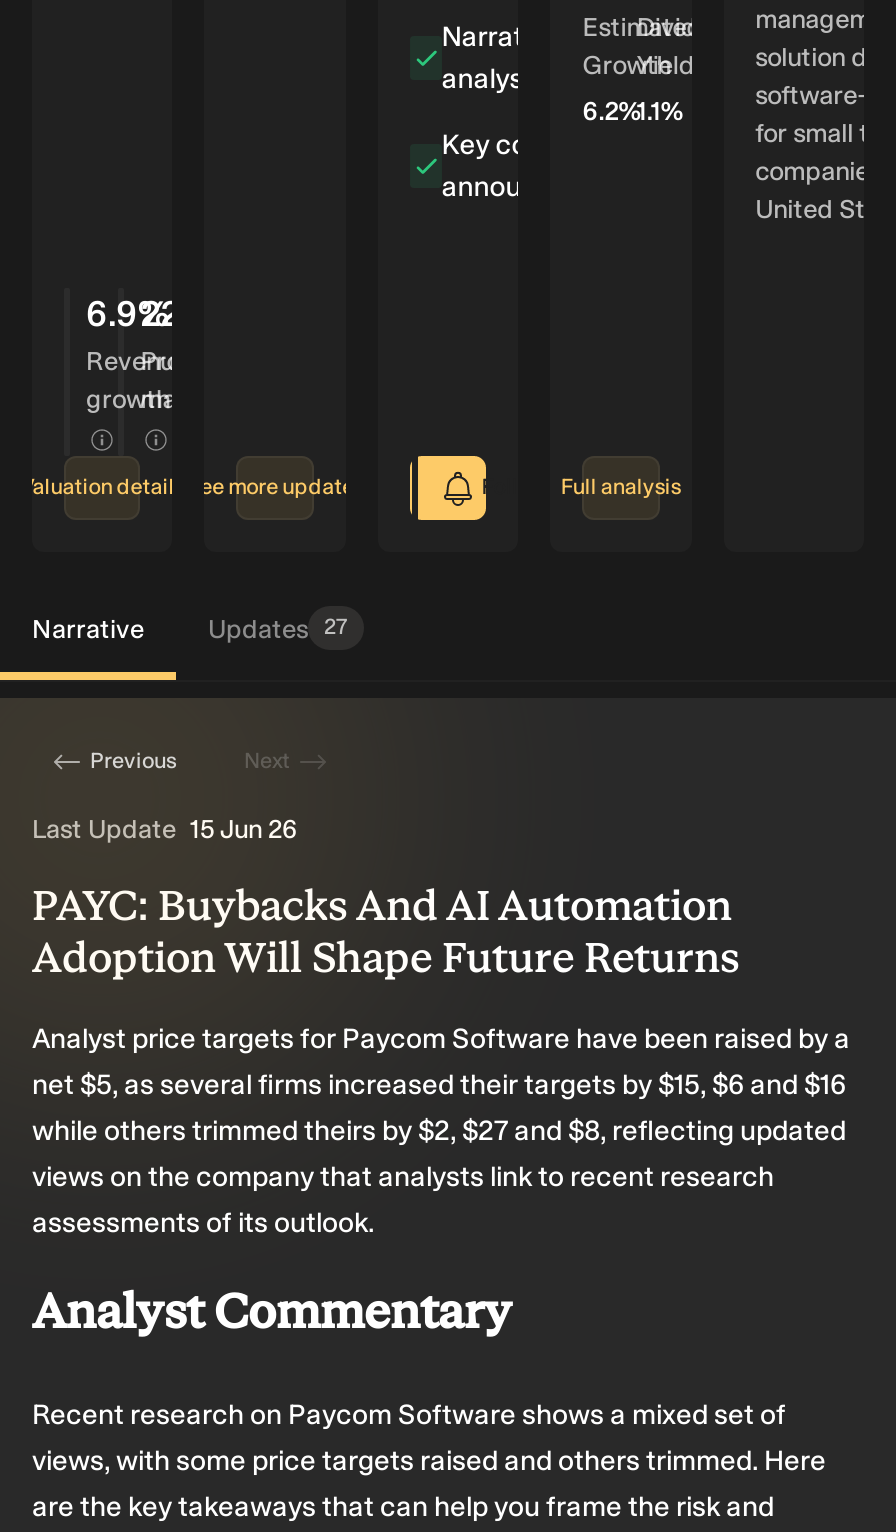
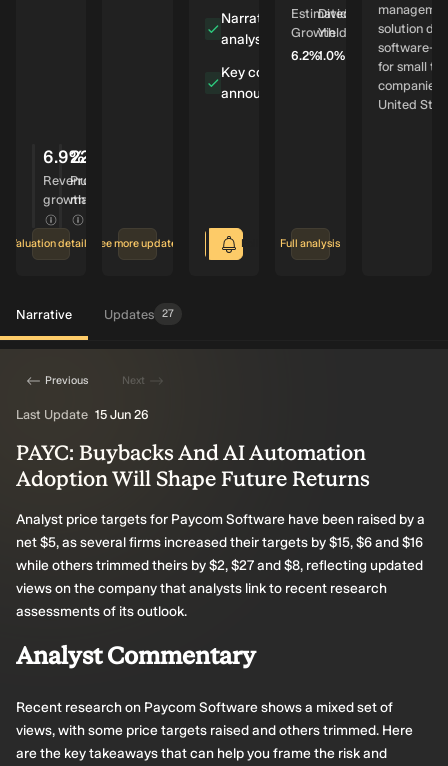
- 6.2% 1.1%
+ 6.2% 1.0%
